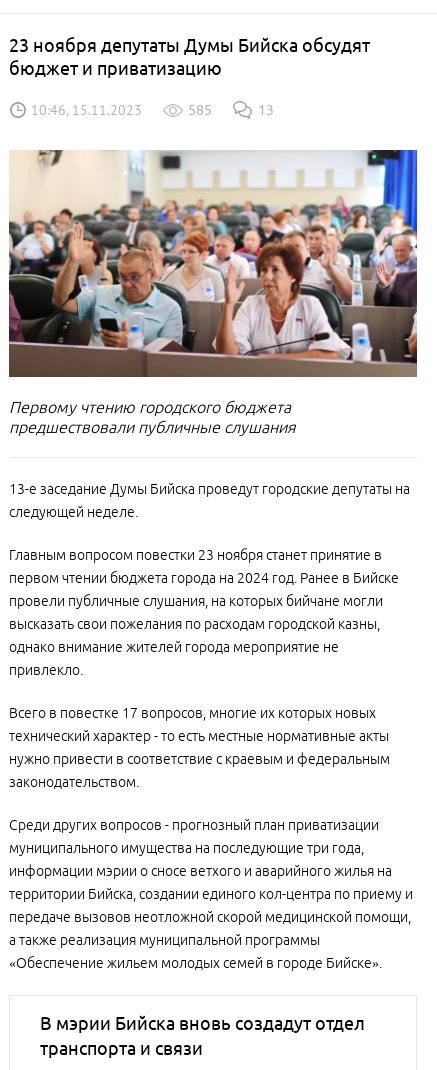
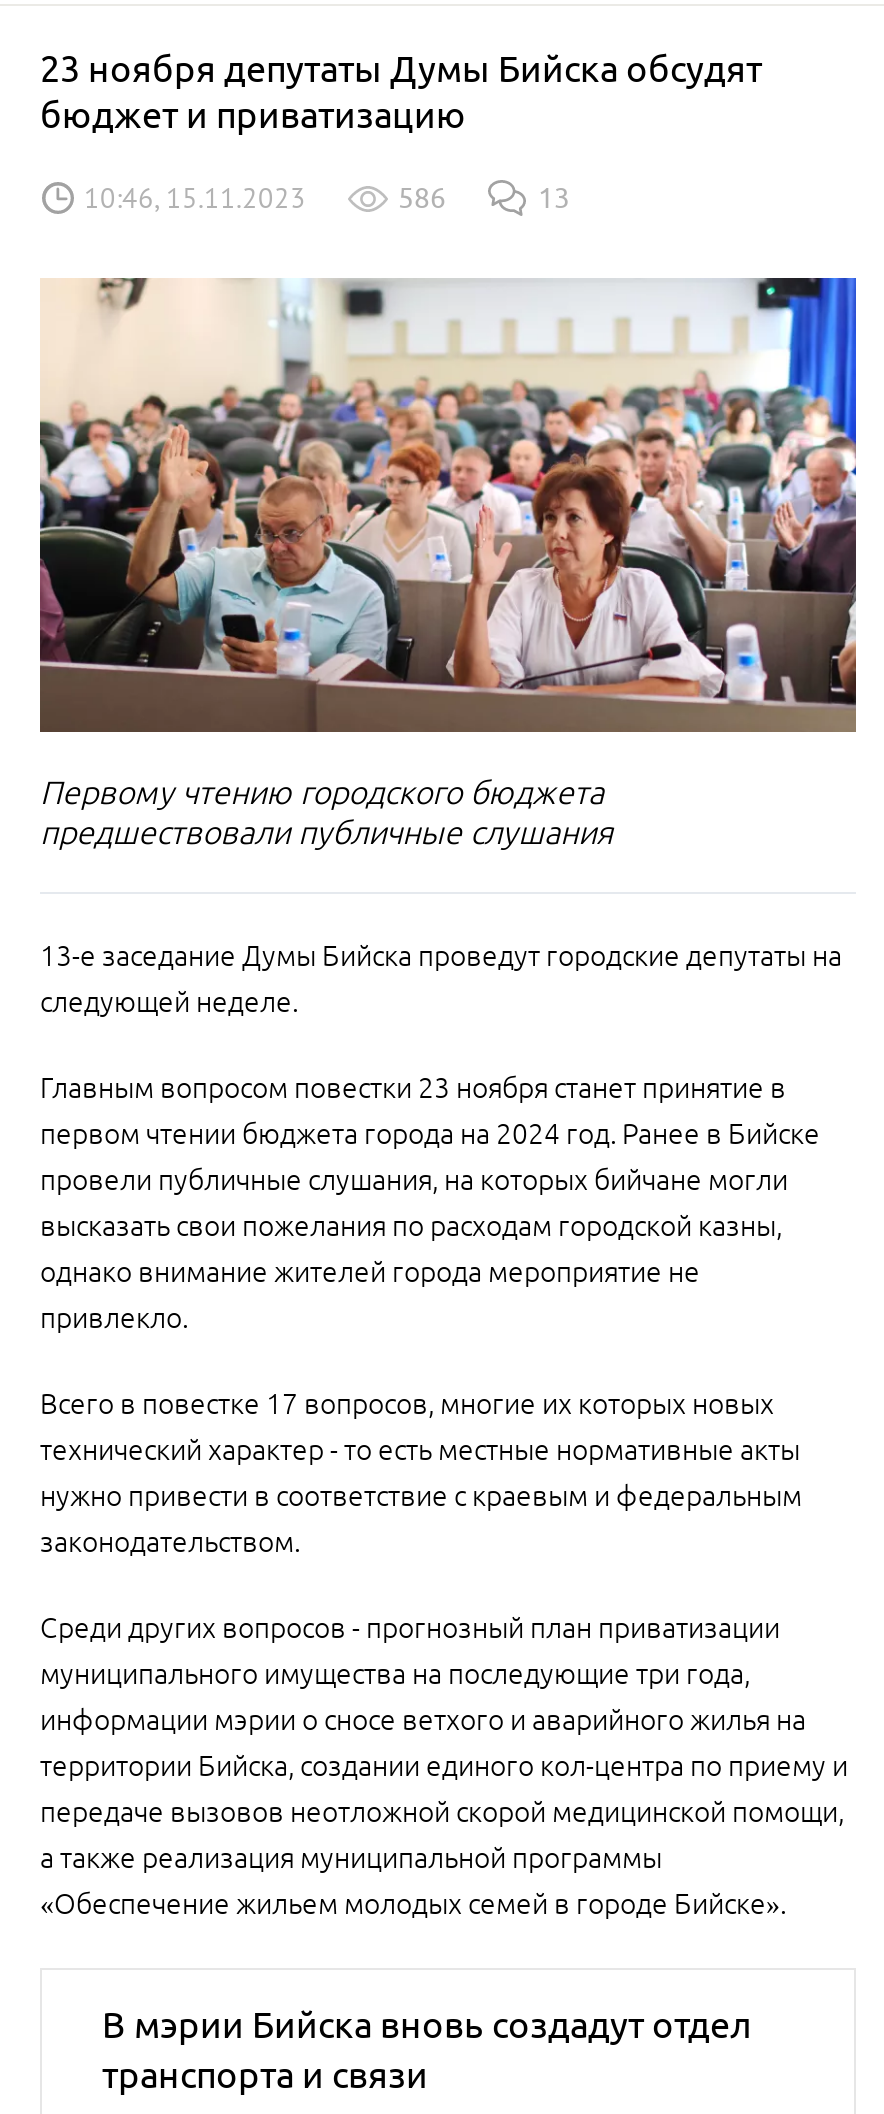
- 585
+ 586
